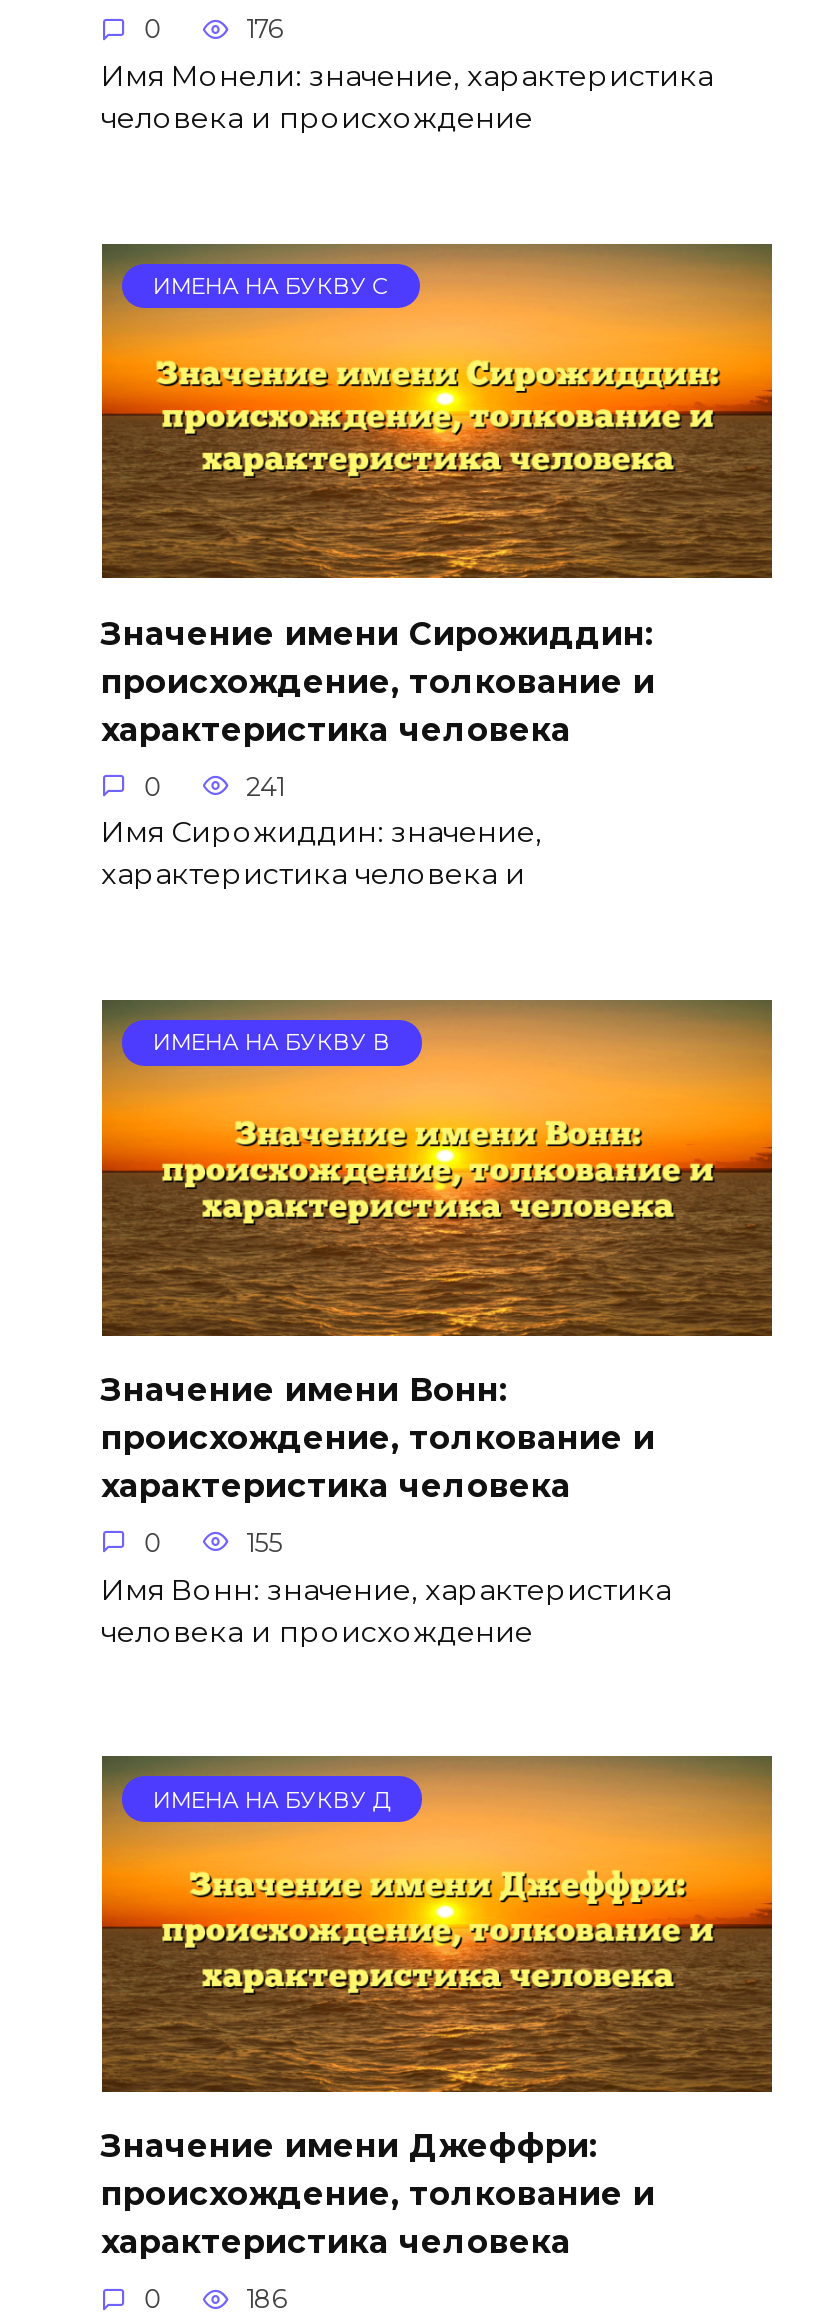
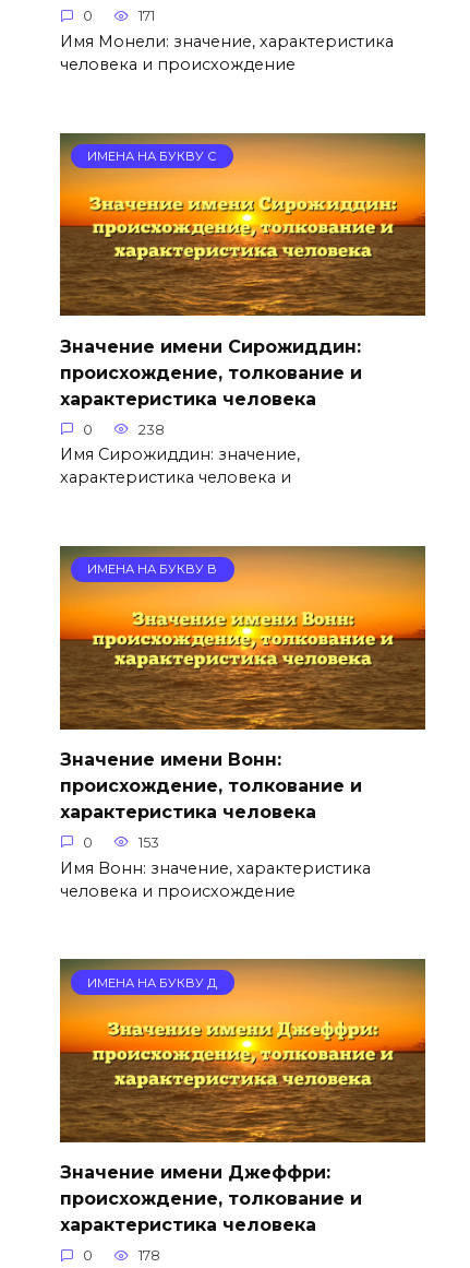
- 176
+ 171

- 241
+ 238

- 155
+ 153

- 186
+ 178
